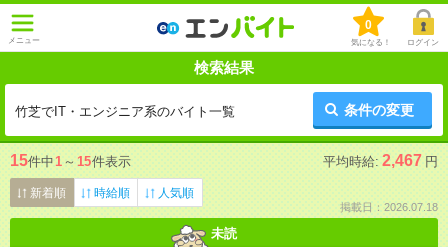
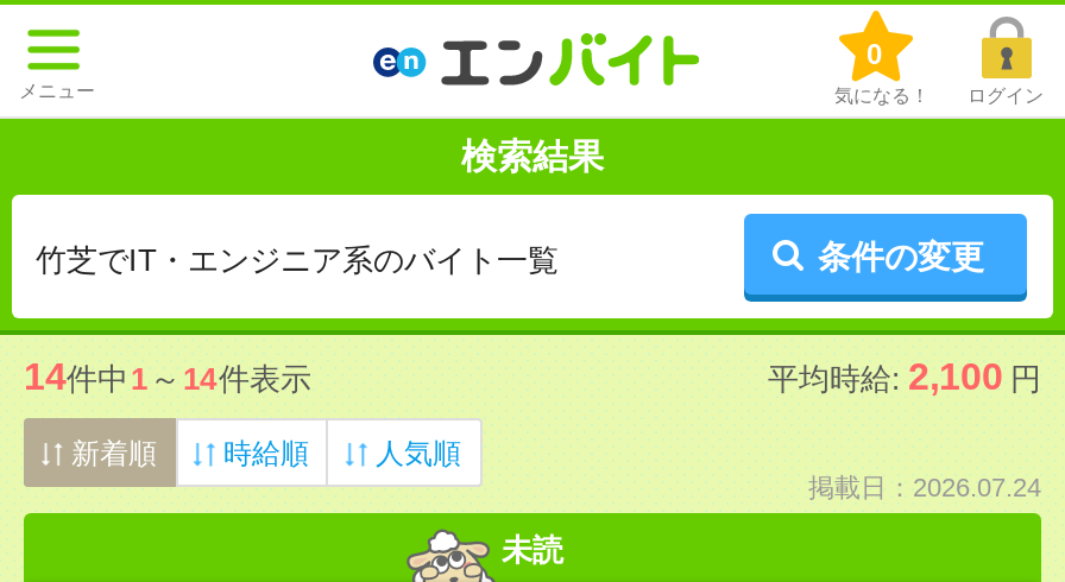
- 15件中1～15件表示
+ 14件中1～14件表示

- 平均時給: 2,467 円
+ 平均時給: 2,100 円

- 掲載日：2026.07.18
+ 掲載日：2026.07.24
